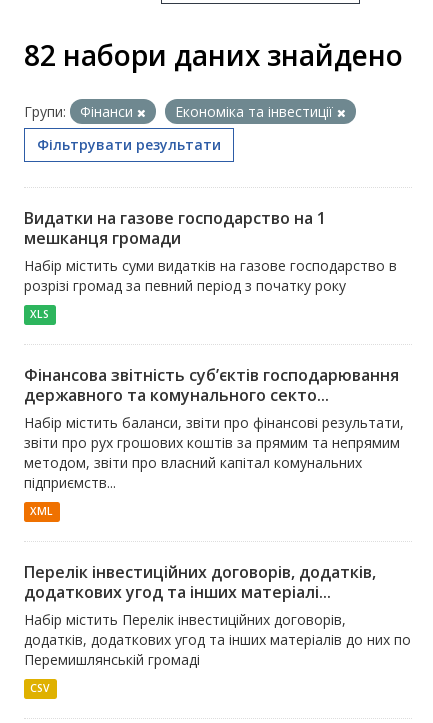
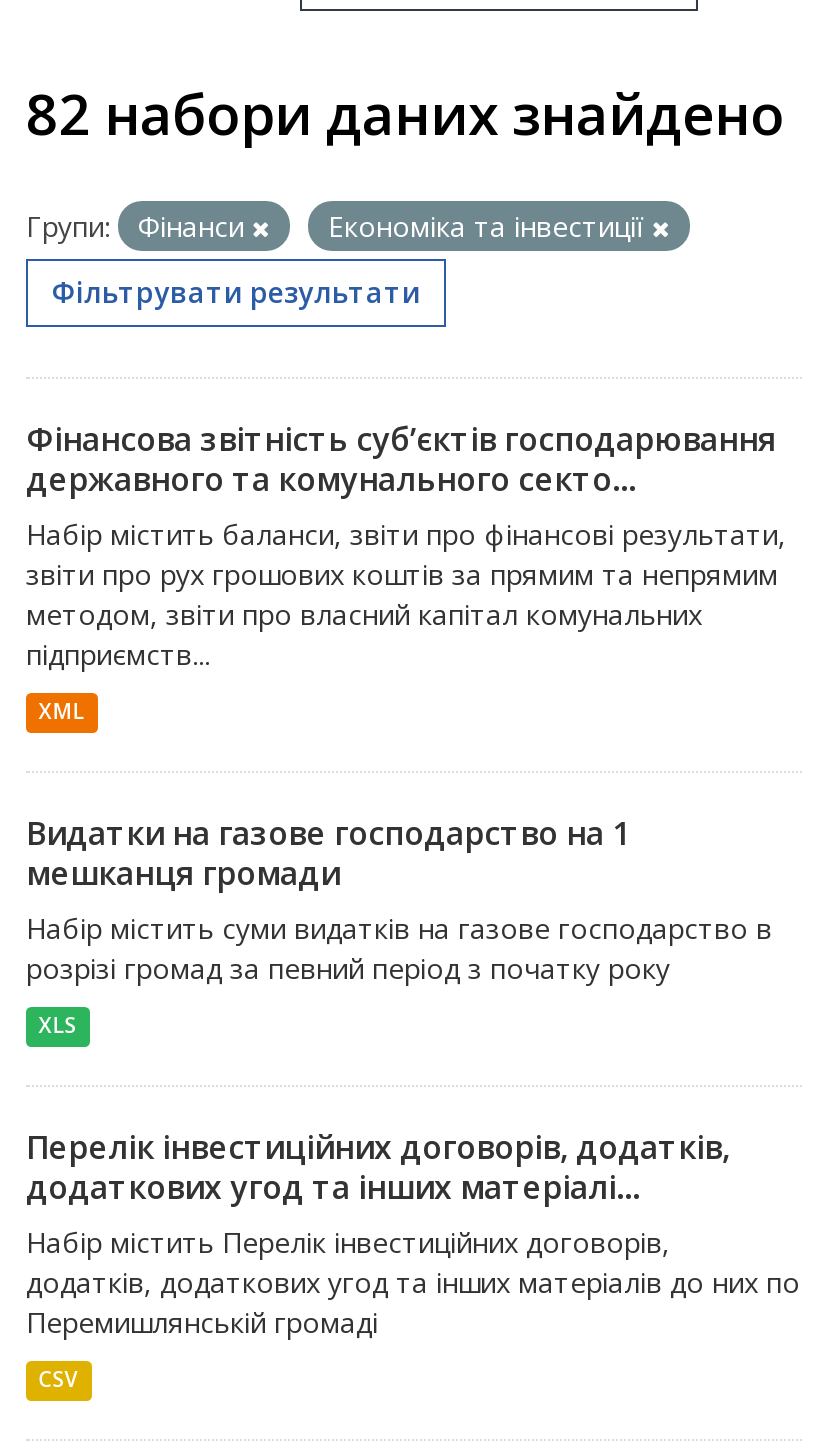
moved down: Видатки на газове господарство на 1 | мешканця громади | Набір містить суми видатків на газове господарство в | розрізі громад за певний період з початку року | XLS

moved up: Фінансова звітність суб’єктів господарювання | державного та комунального секто... | Набір містить баланси, звіти про фінансові результати, | звіти про рух грошових коштів за прямим та непрямим | методом, звіти про власний капітал комунальних | підприємств... | XML
